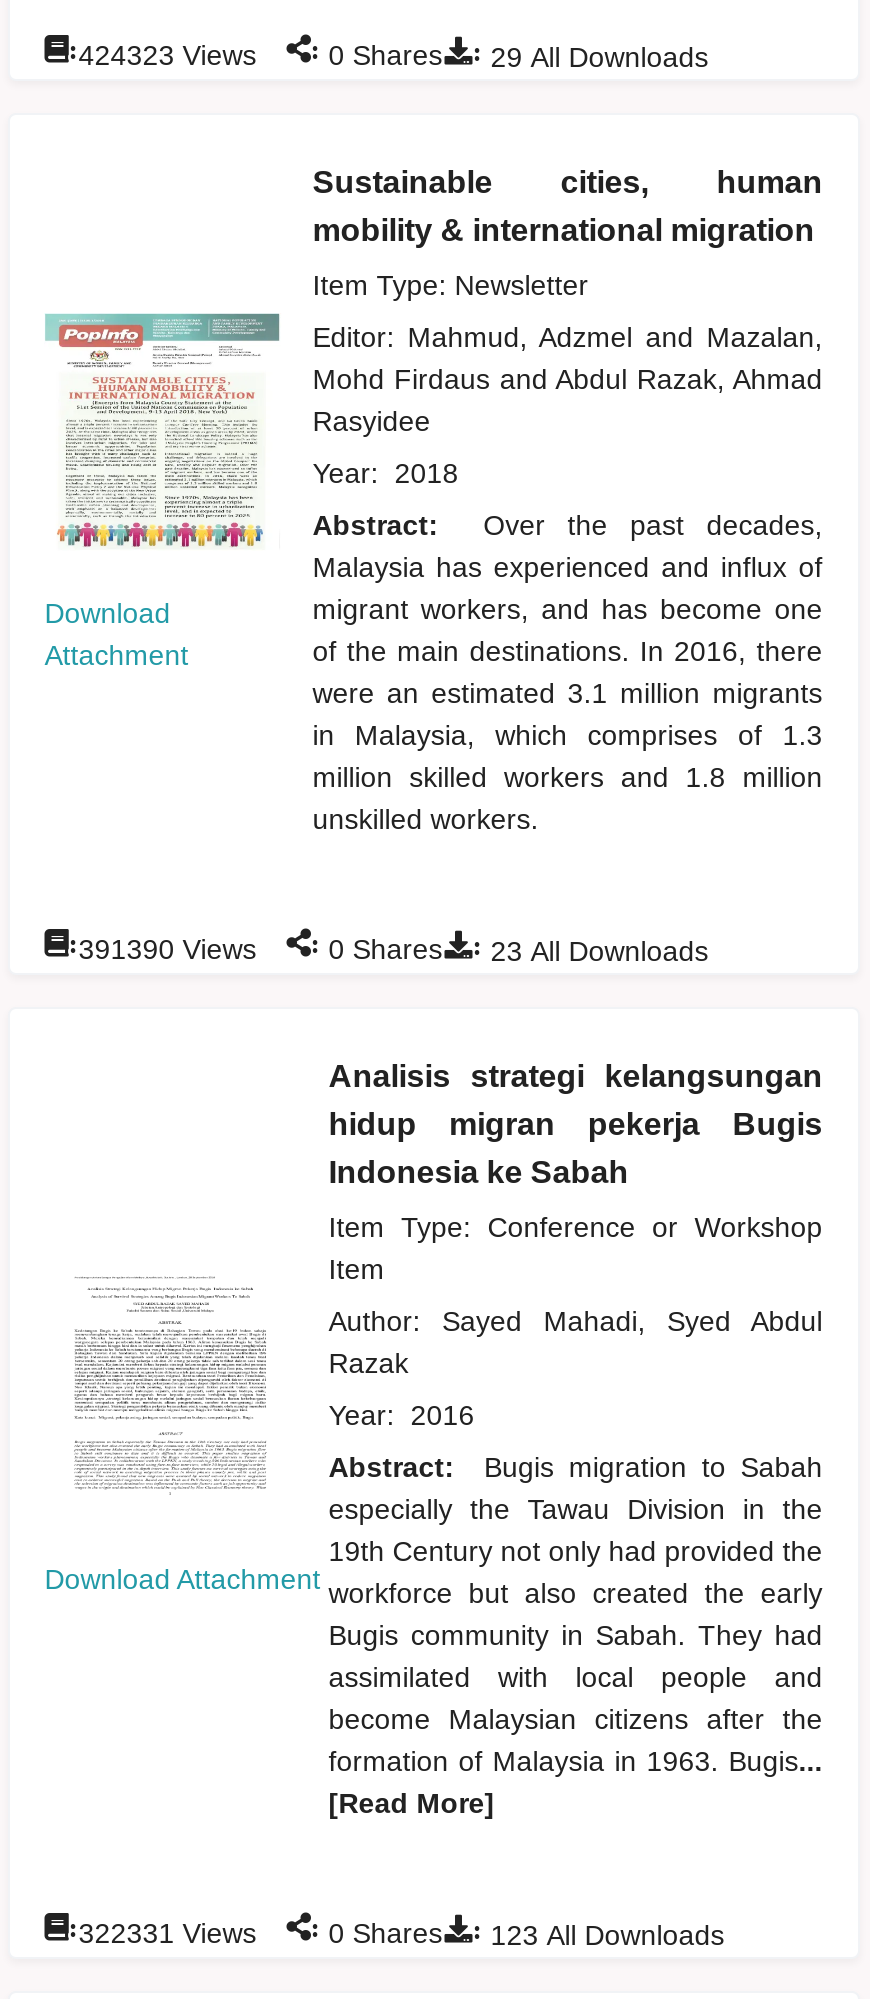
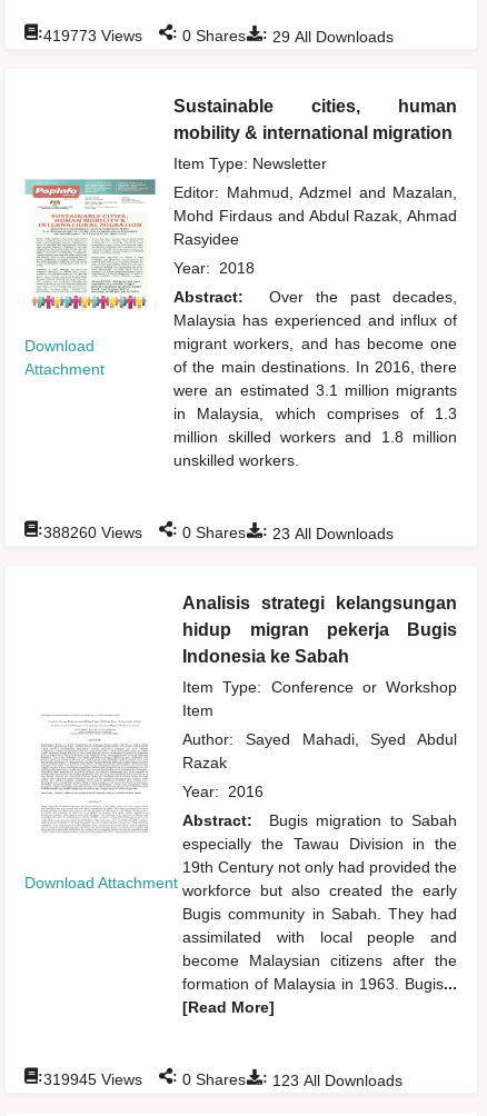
- :424323 Views : 0 Shares : 29 All Downloads
+ :419773 Views : 0 Shares : 29 All Downloads

- :391390 Views : 0 Shares : 23 All Downloads
+ :388260 Views : 0 Shares : 23 All Downloads

- :322331 Views : 0 Shares : 123 All Downloads
+ :319945 Views : 0 Shares : 123 All Downloads
